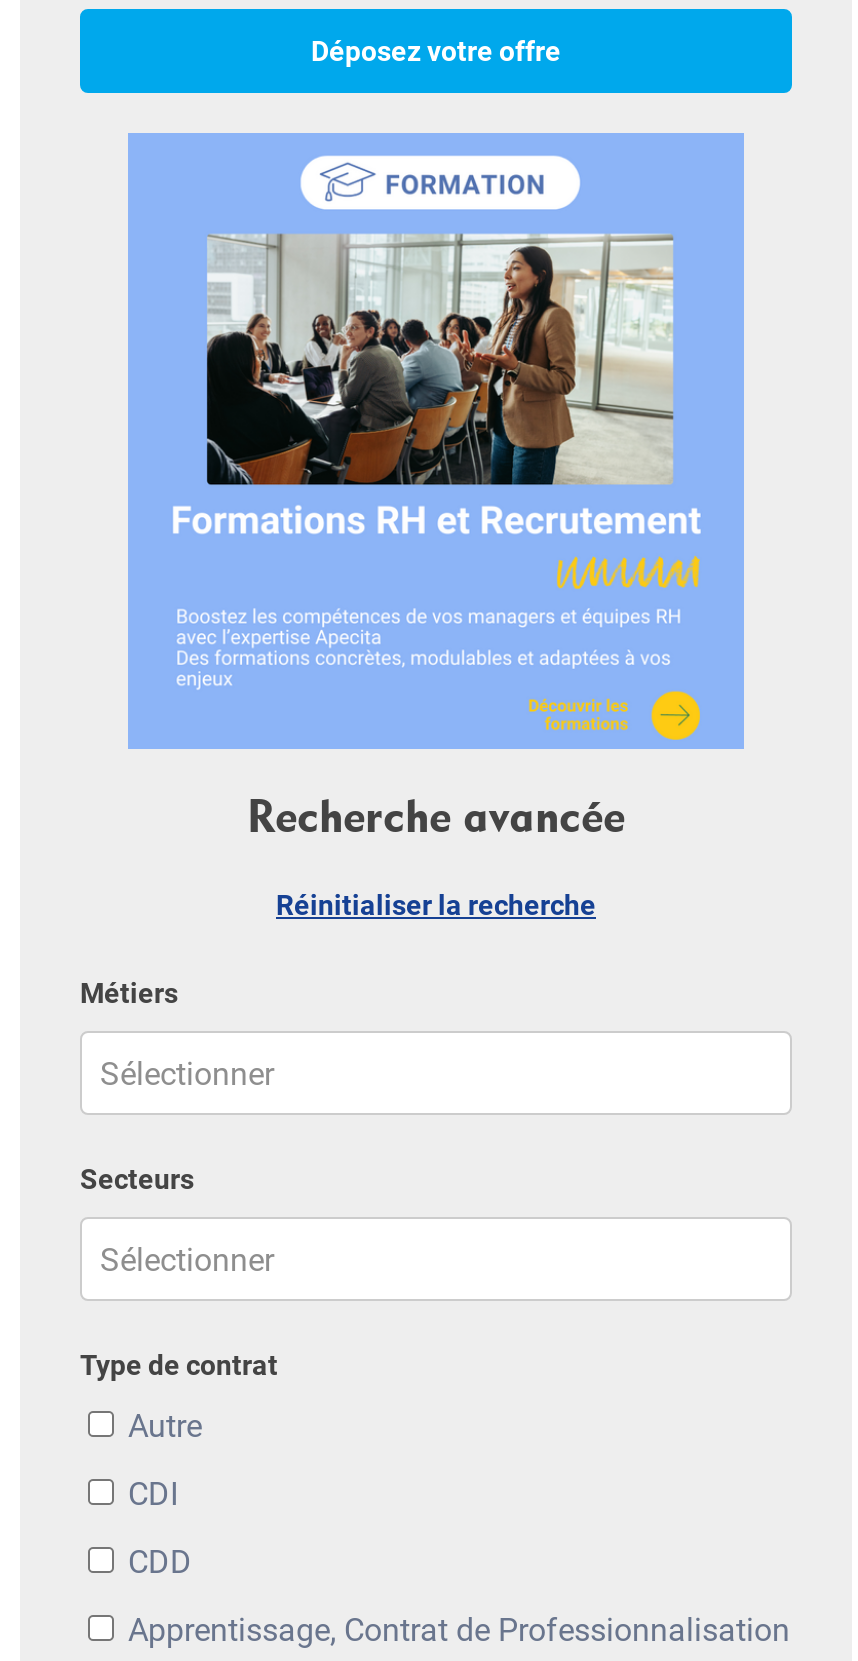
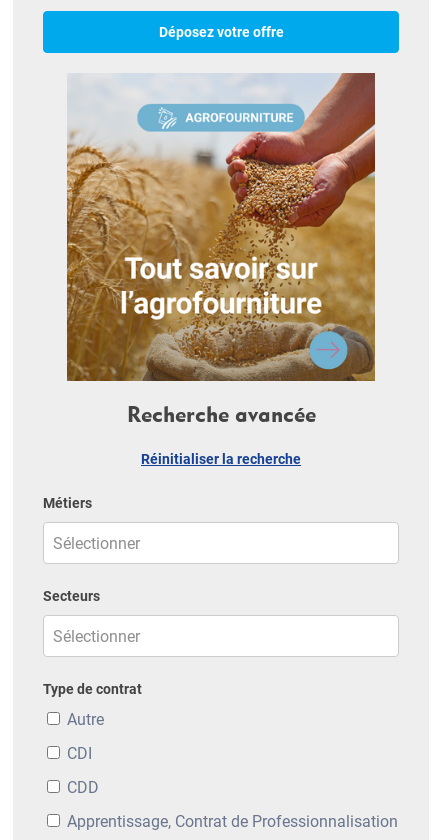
- [image]
+ [image]
